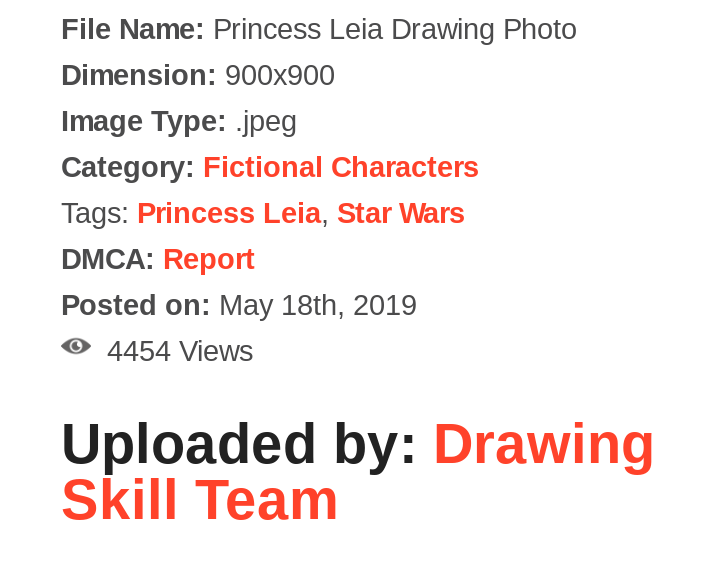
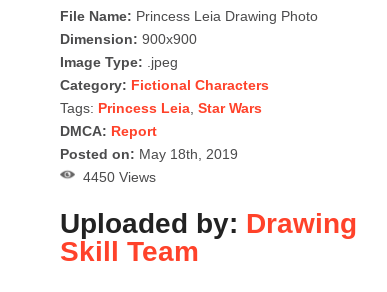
- 4454 Views
+ 4450 Views
